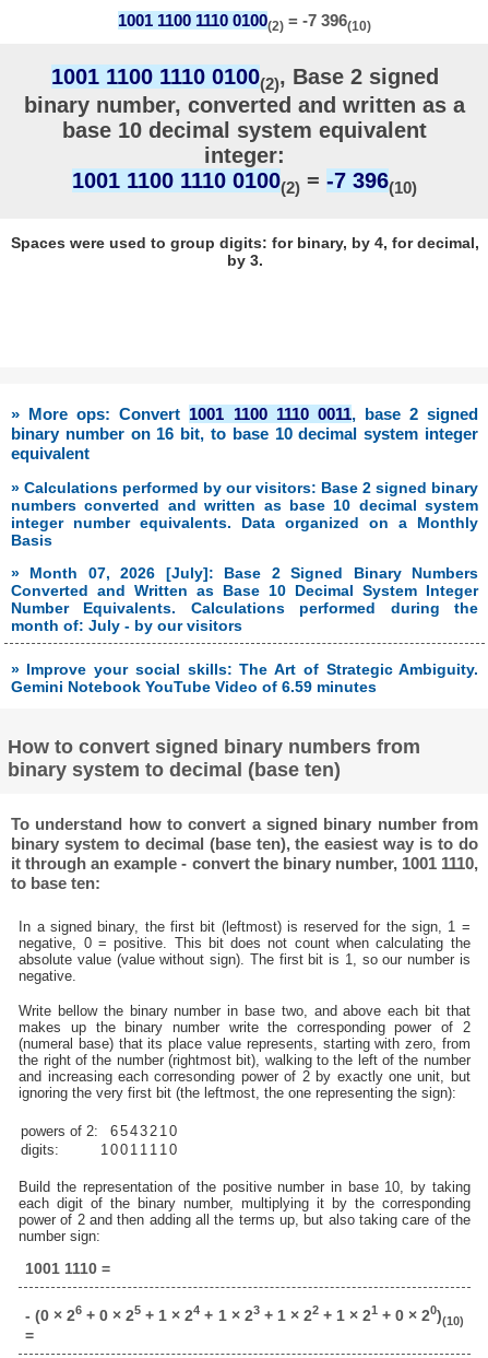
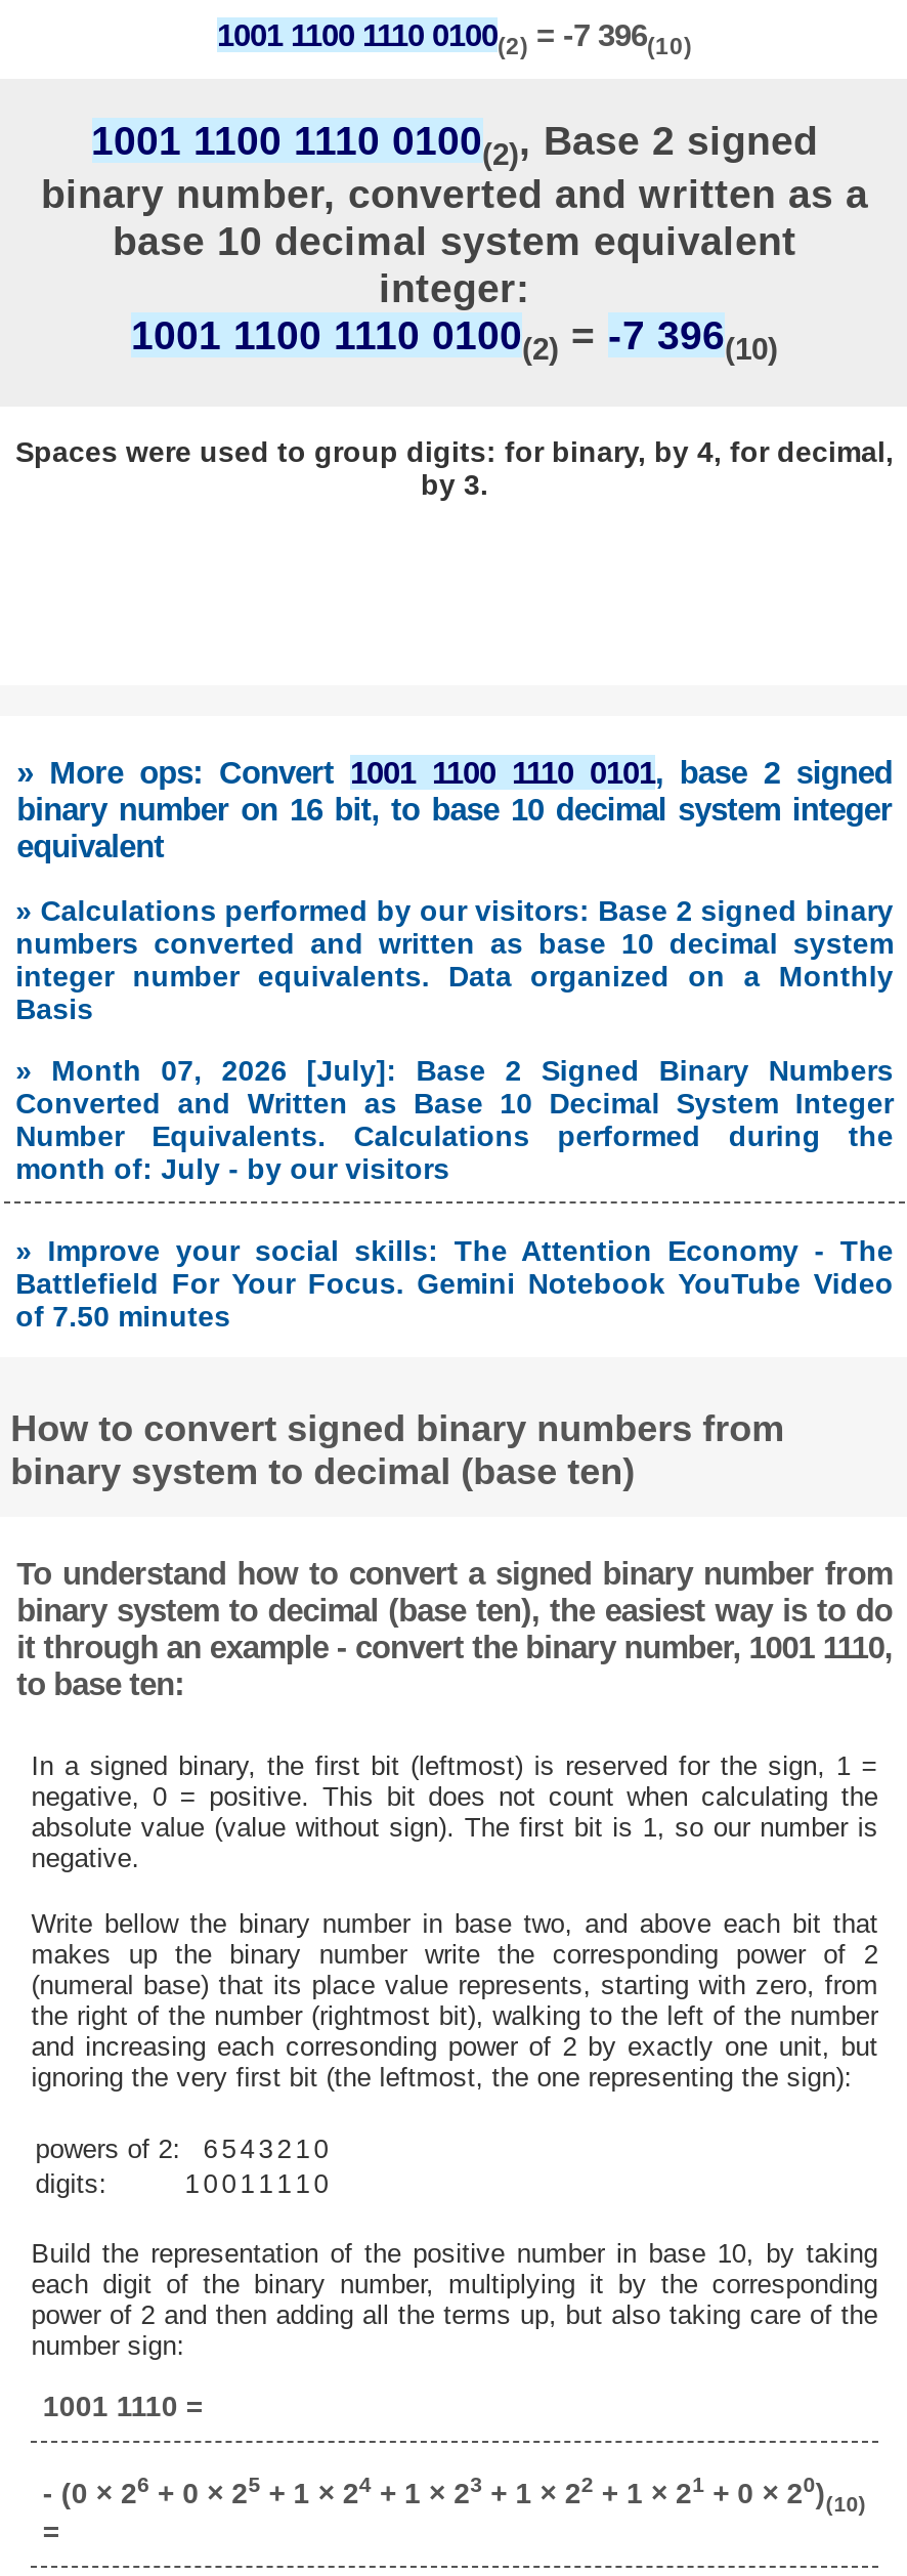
- » More ops: Convert 1001 1100 1110 0011, base 2 signed
+ » More ops: Convert 1001 1100 1110 0101, base 2 signed

- » Improve your social skills: The Art of Strategic Ambiguity.
- Gemini Notebook YouTube Video of 6.59 minutes
+ » Improve your social skills: The Attention Economy - The
+ Battlefield For Your Focus. Gemini Notebook YouTube Video
+ of 7.50 minutes
